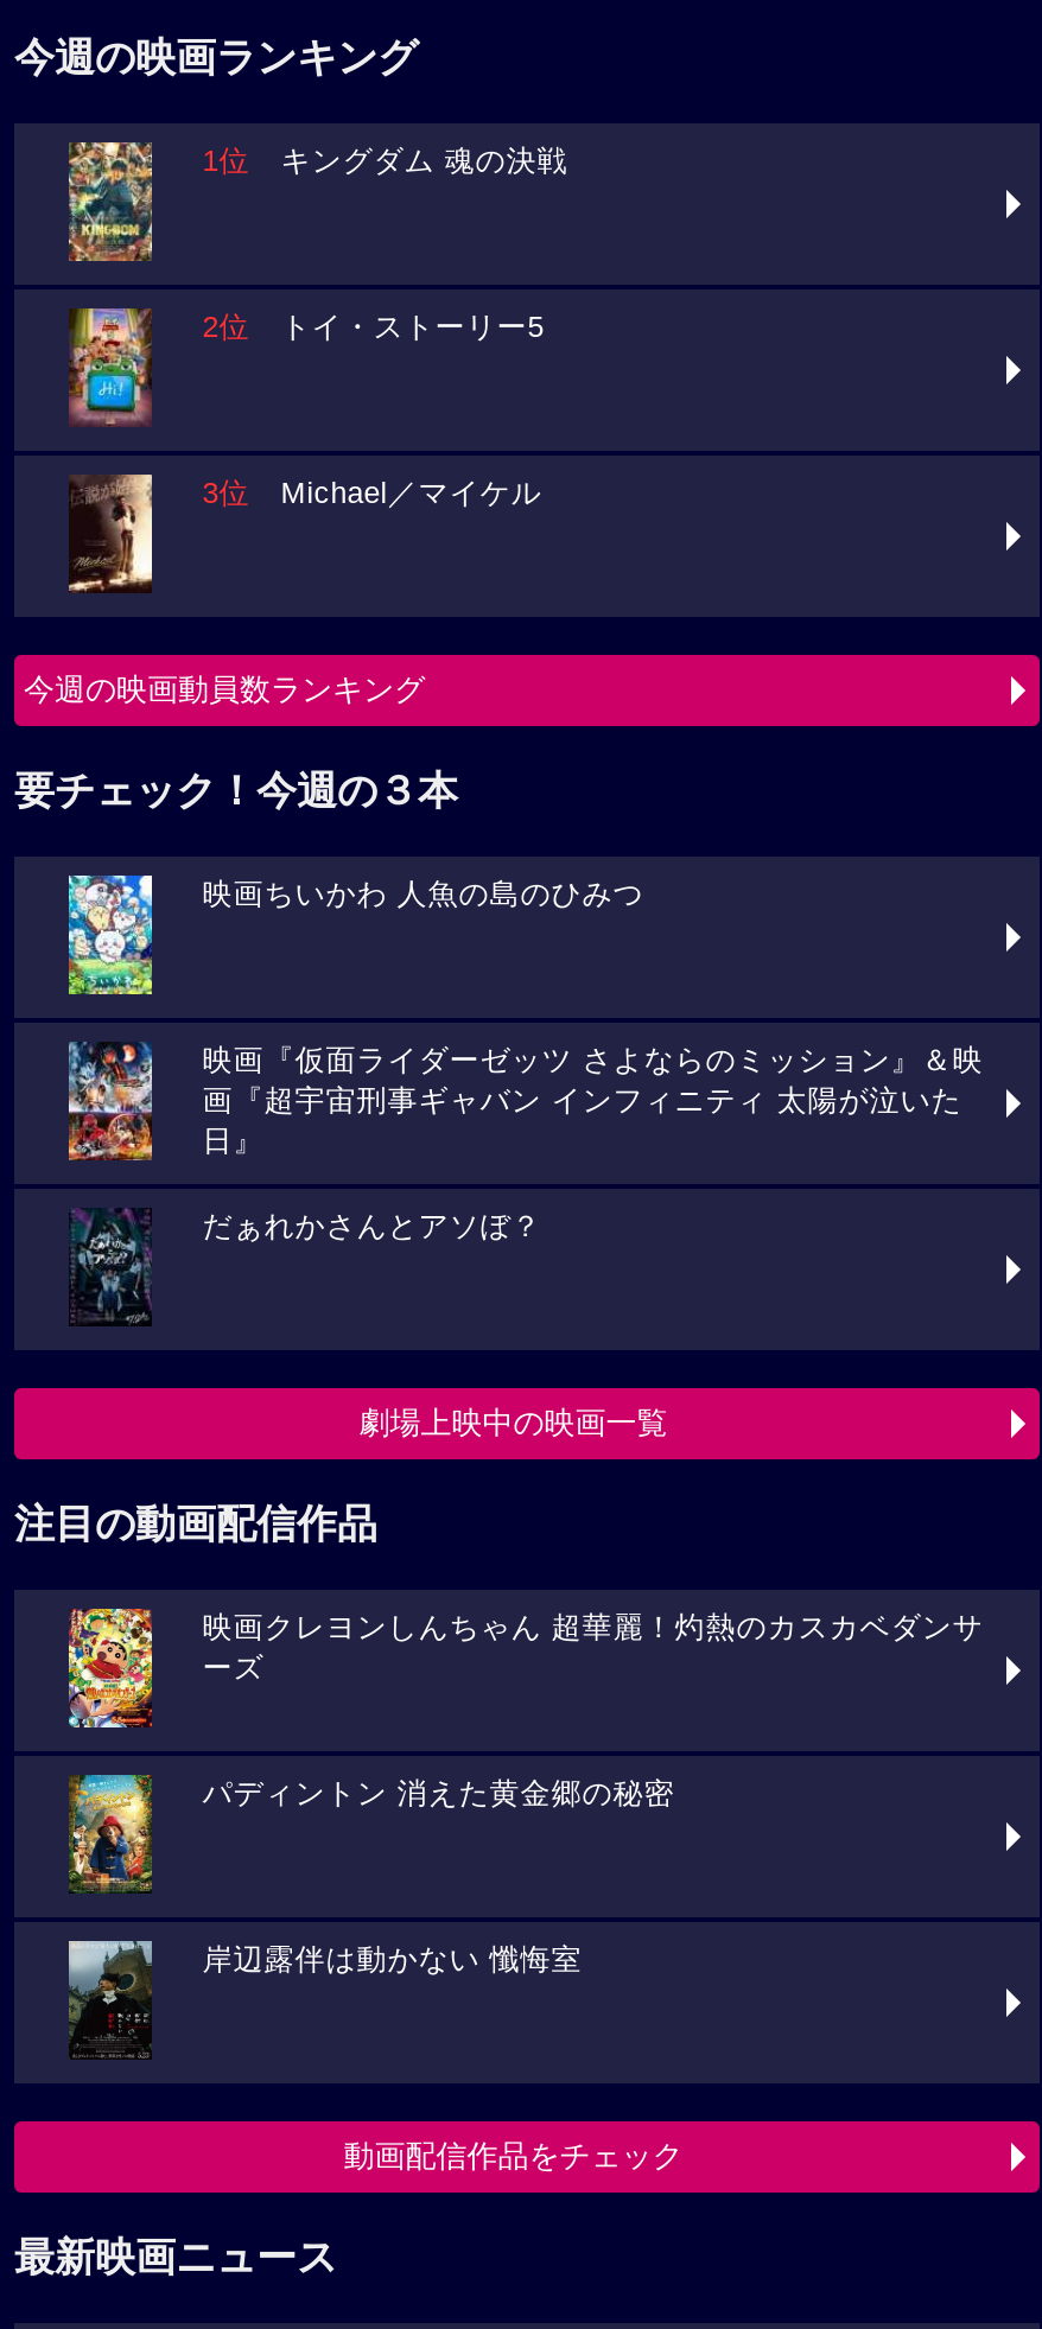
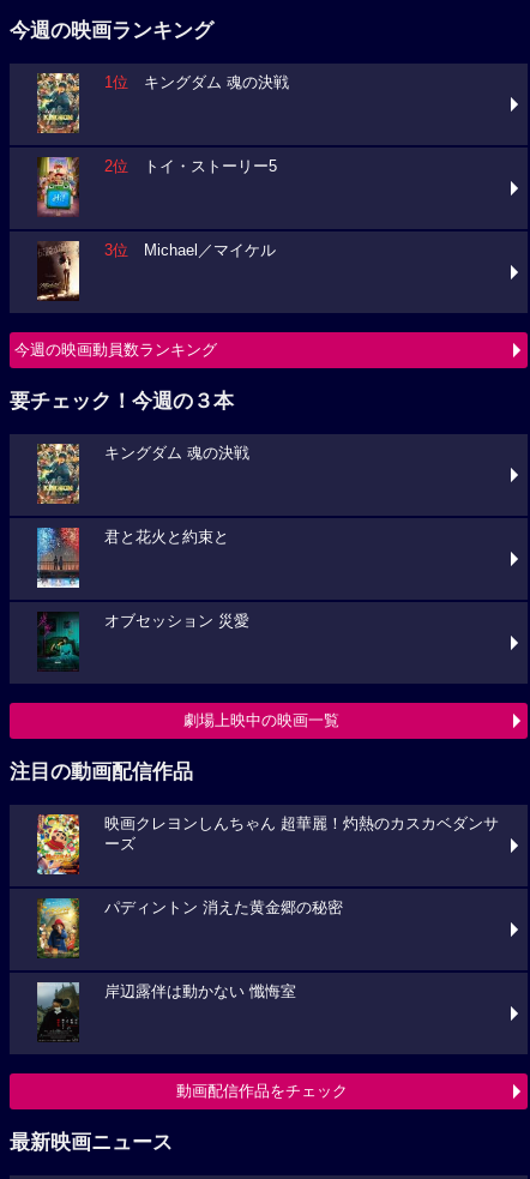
- [image]
- 映画ちいかわ 人魚の島のひみつ
+ [image]
+ キングダム 魂の決戦

- [image]
- 映画『仮面ライダーゼッツ さよならのミッション』＆映
- 画『超宇宙刑事ギャバン インフィニティ 太陽が泣いた
- 日』
+ [image]
+ 君と花火と約束と

- [image]
- だぁれかさんとアソぼ？
+ [image]
+ オブセッション 災愛
